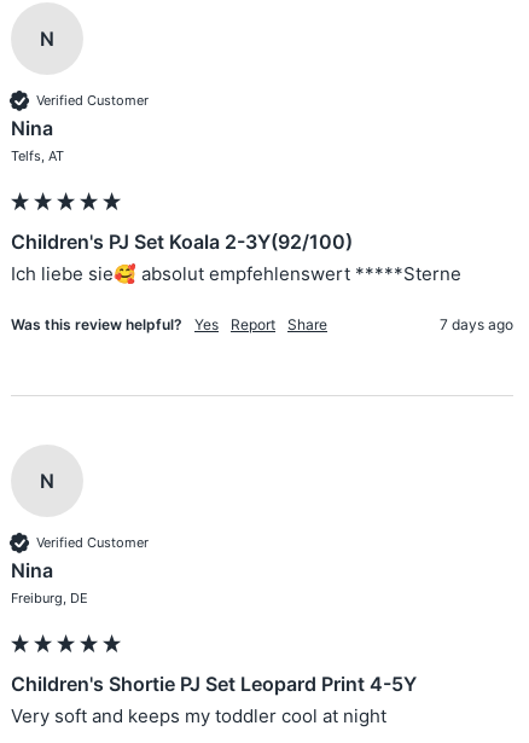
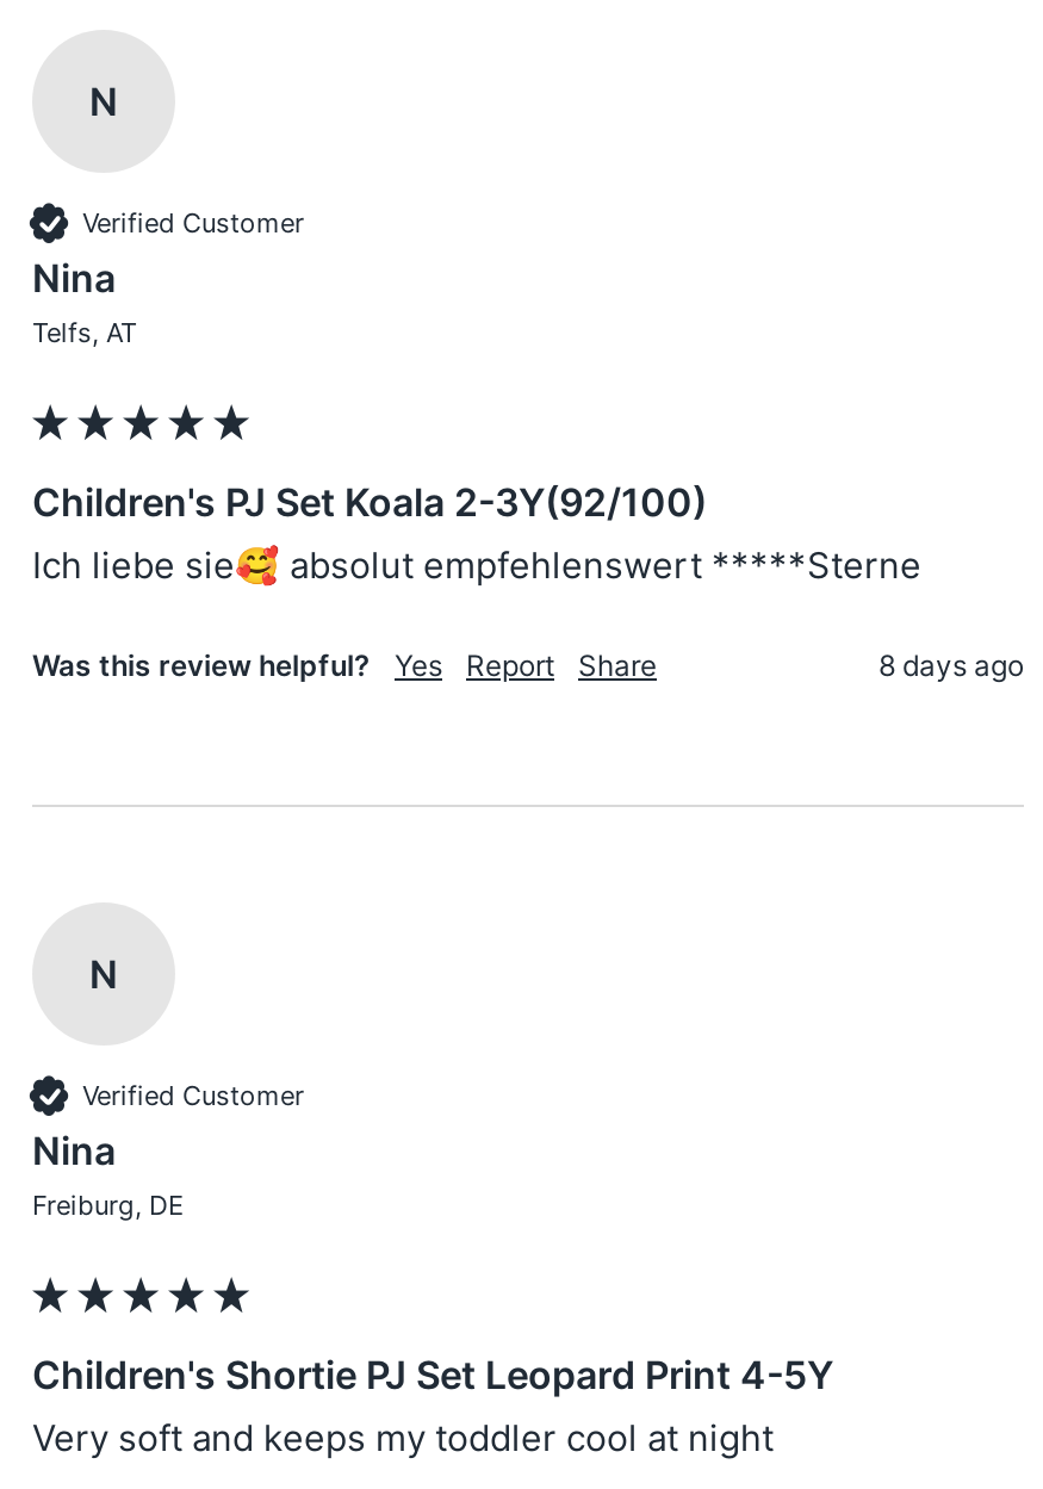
- 7 days ago
+ 8 days ago
